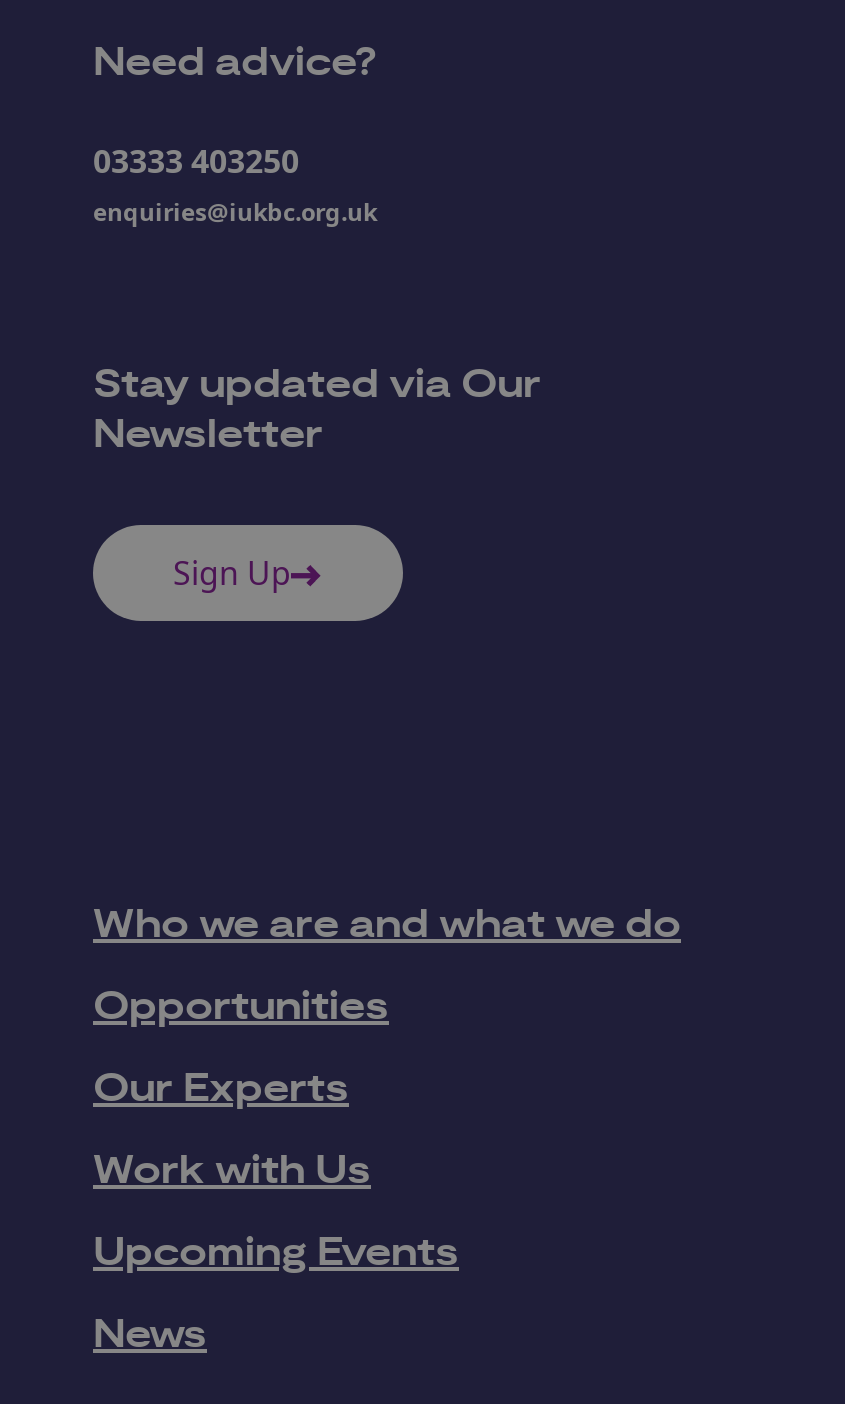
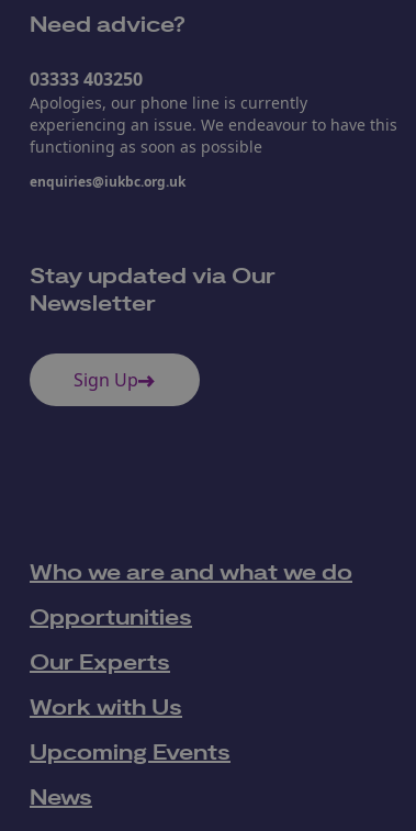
+ Apologies, our phone line is currently
+ experiencing an issue. We endeavour to have this
+ functioning as soon as possible
